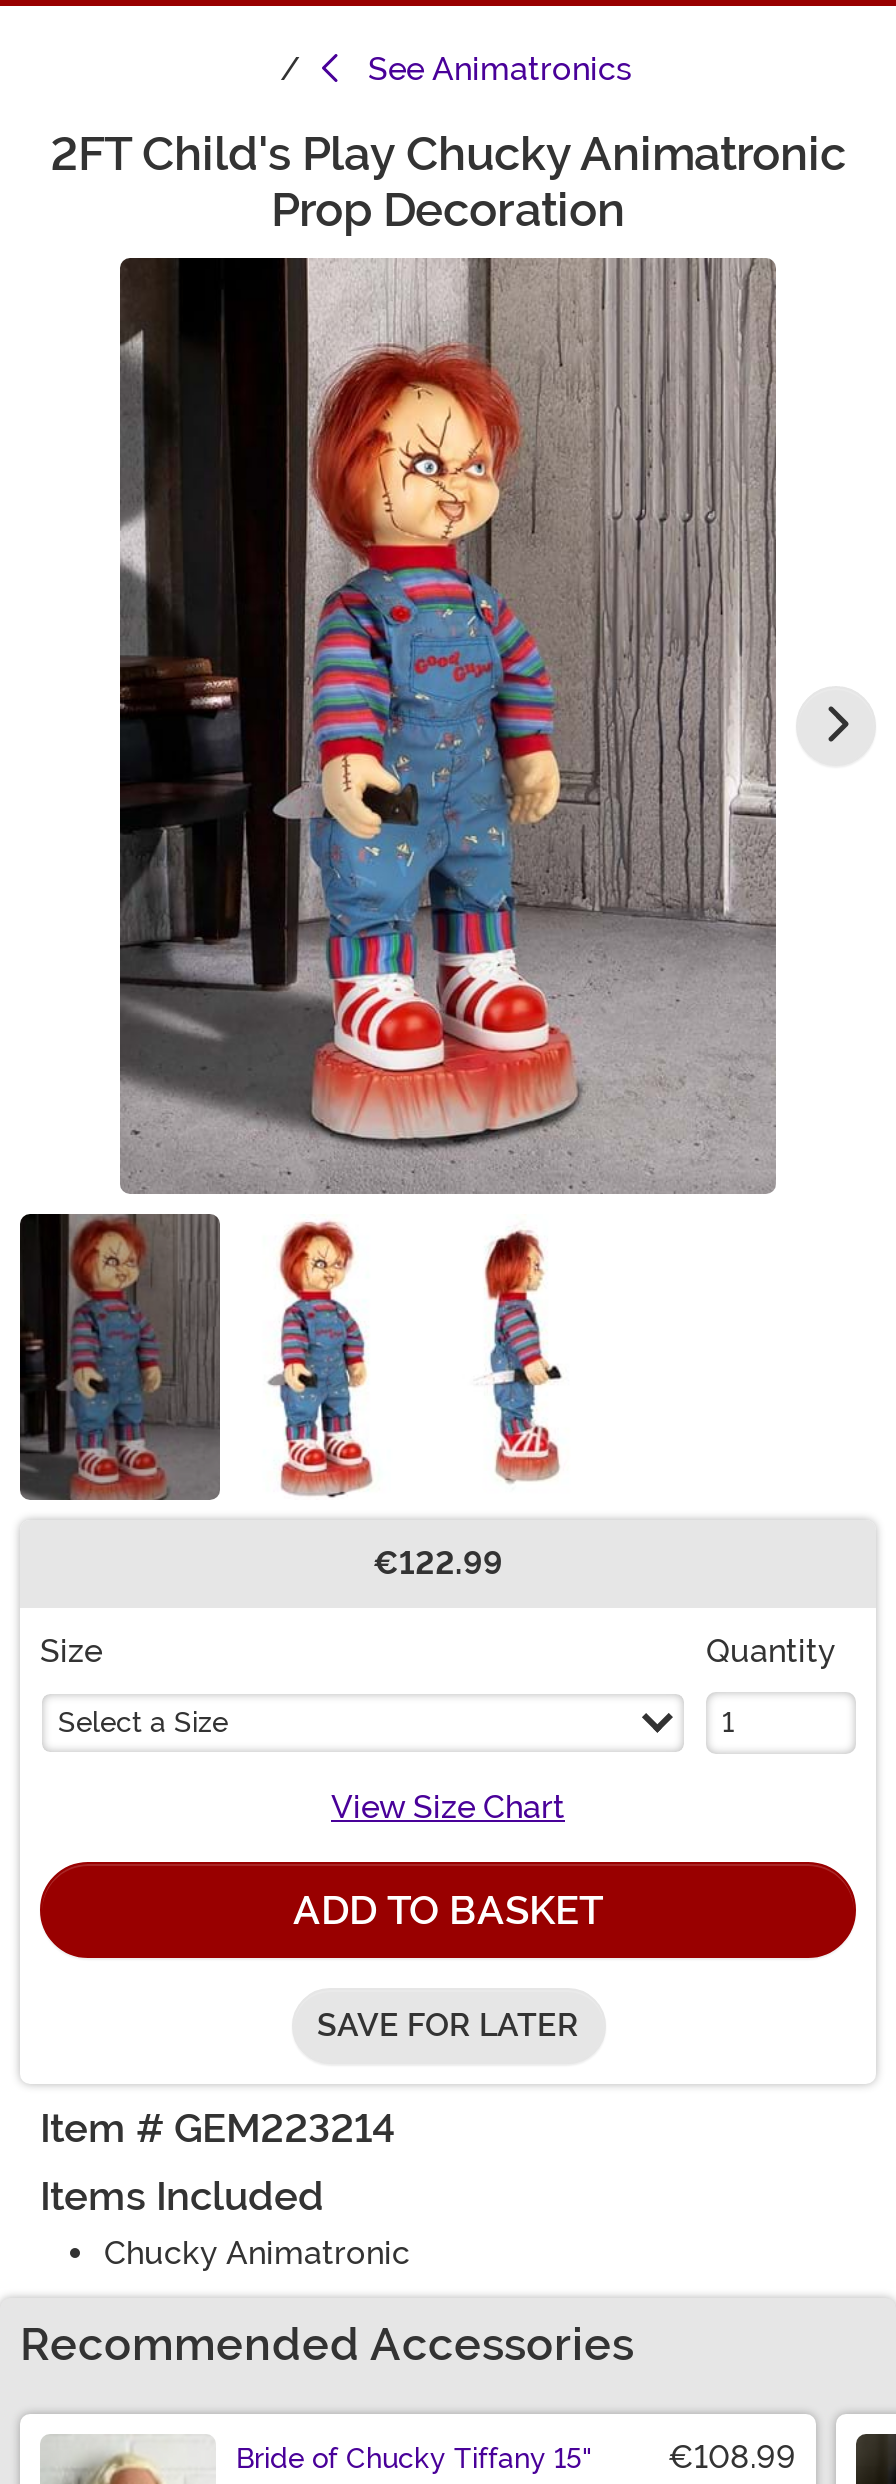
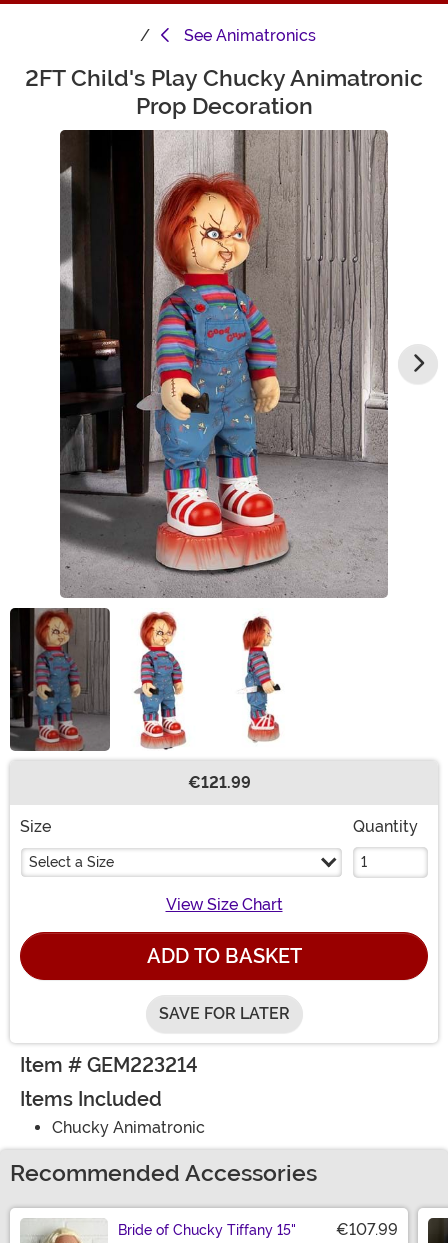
- €122.99
+ €121.99

- €108.99
+ €107.99
